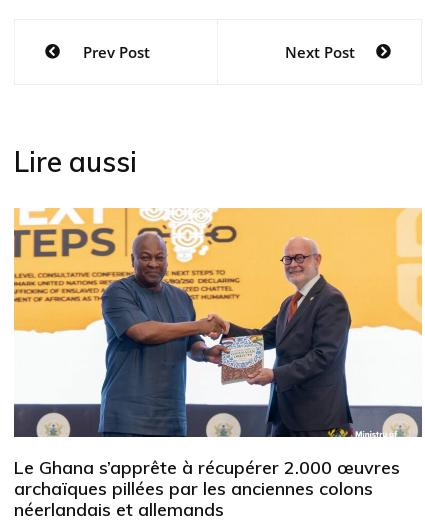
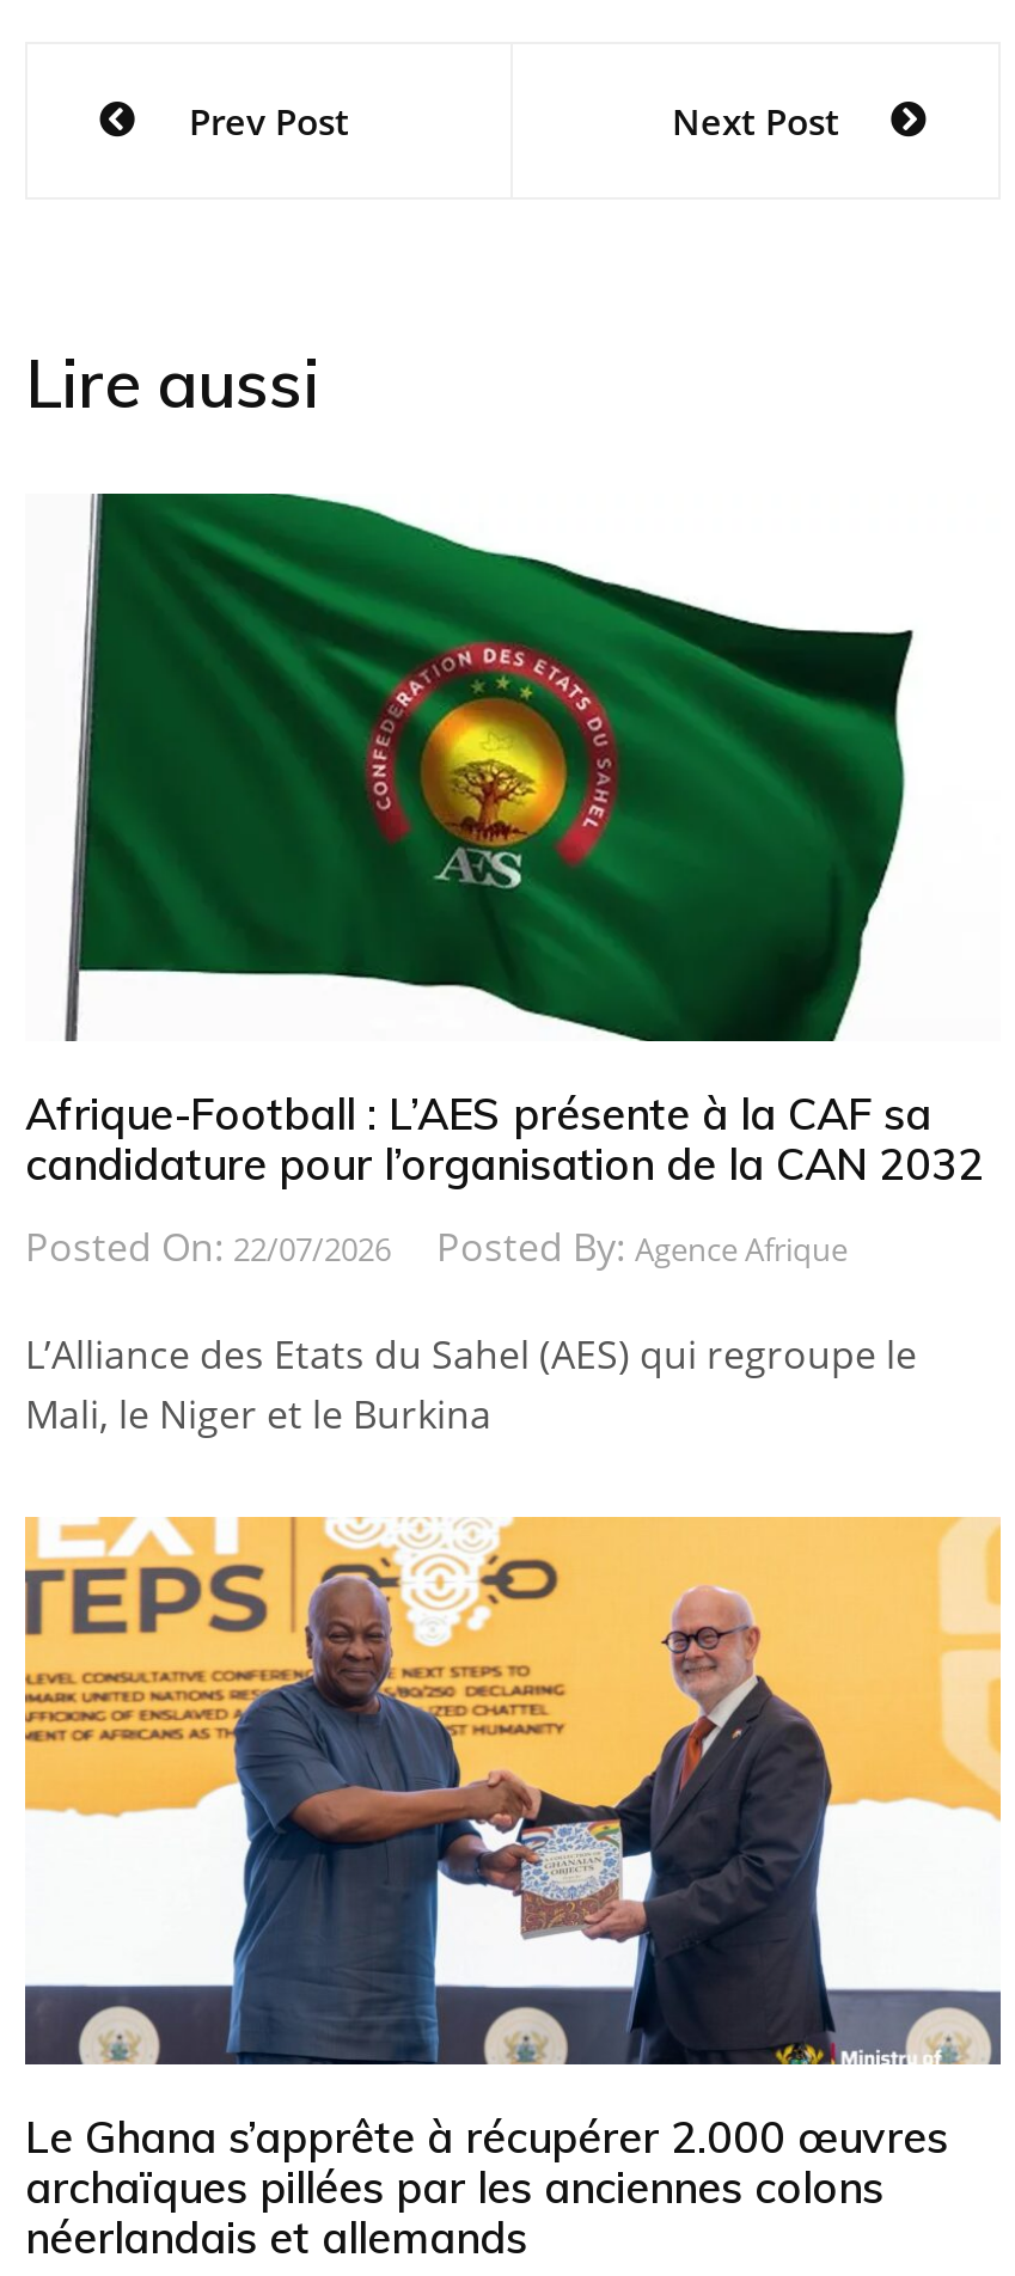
+ [image]
+ Afrique-Football : L’AES présente à la CAF sa
+ candidature pour l’organisation de la CAN 2032
+ Posted On: 22/07/2026
+ Posted By: Agence Afrique
+ L’Alliance des Etats du Sahel (AES) qui regroupe le
+ Mali, le Niger et le Burkina
